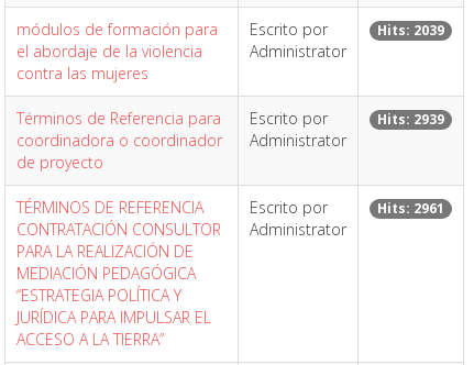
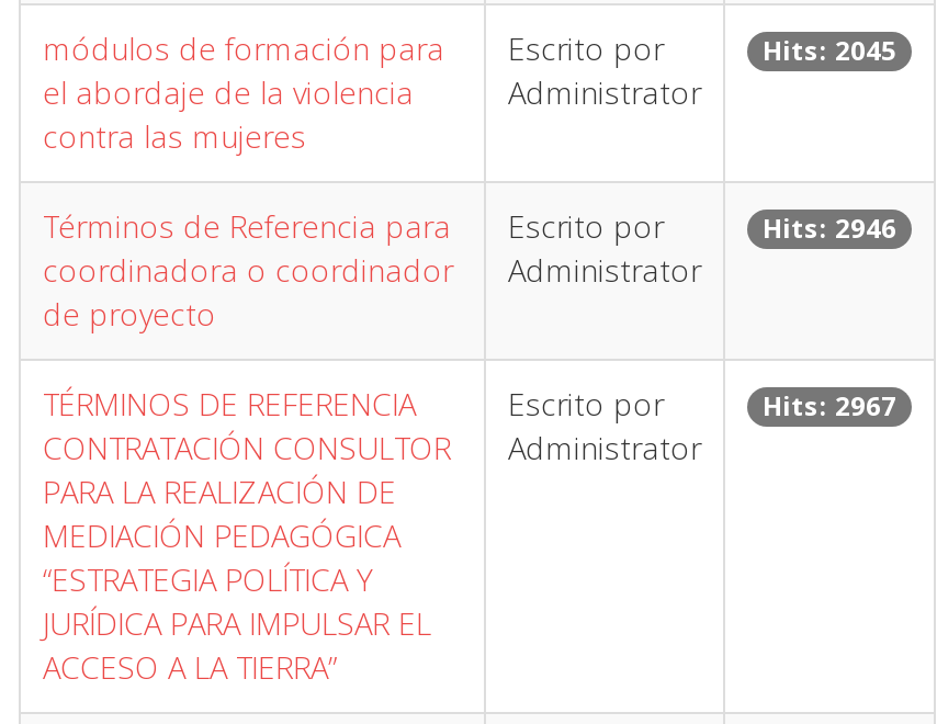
- Hits: 2039
+ Hits: 2045

- Hits: 2939
+ Hits: 2946

- Hits: 2961
+ Hits: 2967
